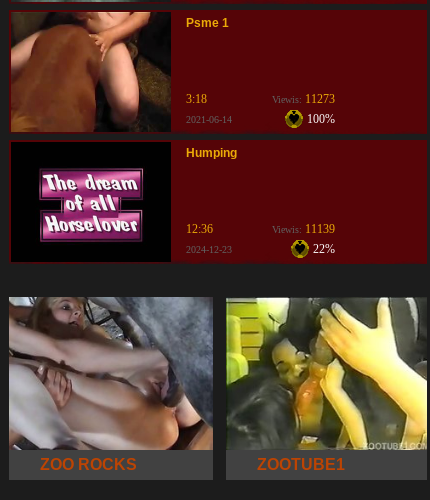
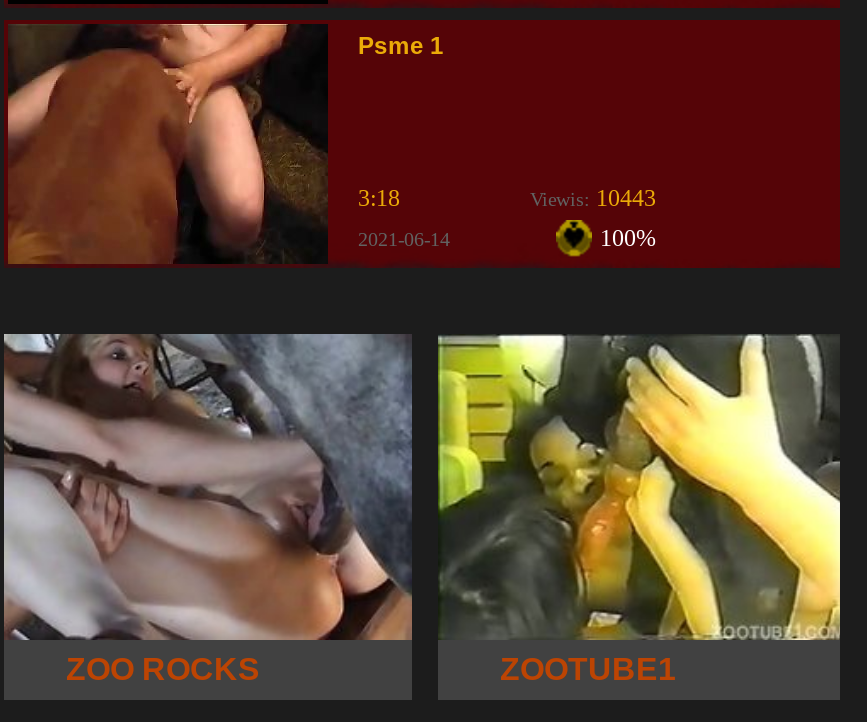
- Viewis: 11273
+ Viewis: 10443

- Humping

- [image]
- 12:36
- Viewis: 11139
- 2024-12-23
- 22%
